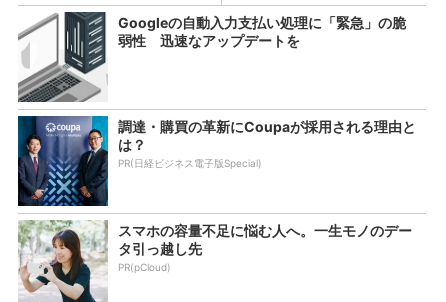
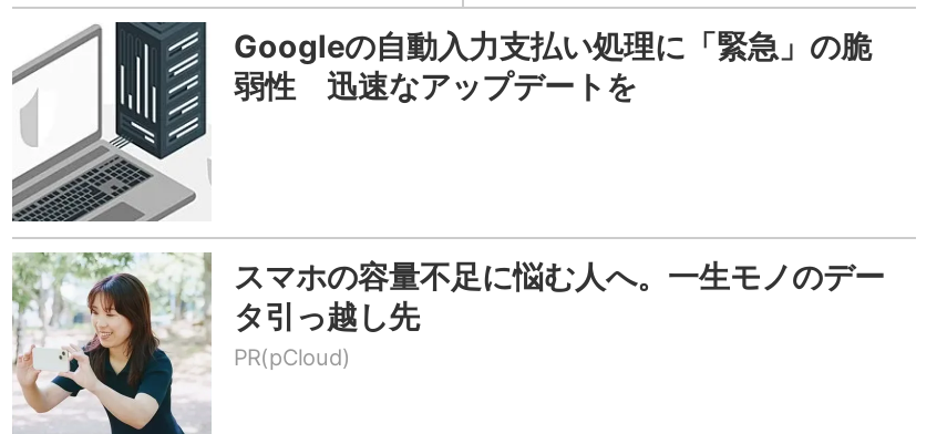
- [image]
- 調達・購買の革新にCoupaが採用される理由と
- は？
- PR(日経ビジネス電子版Special)
